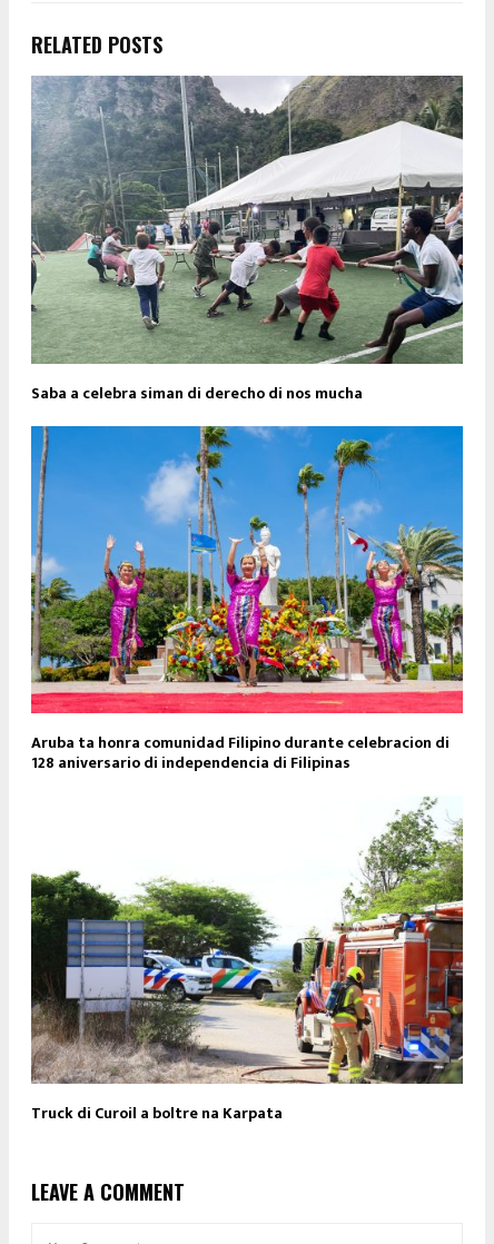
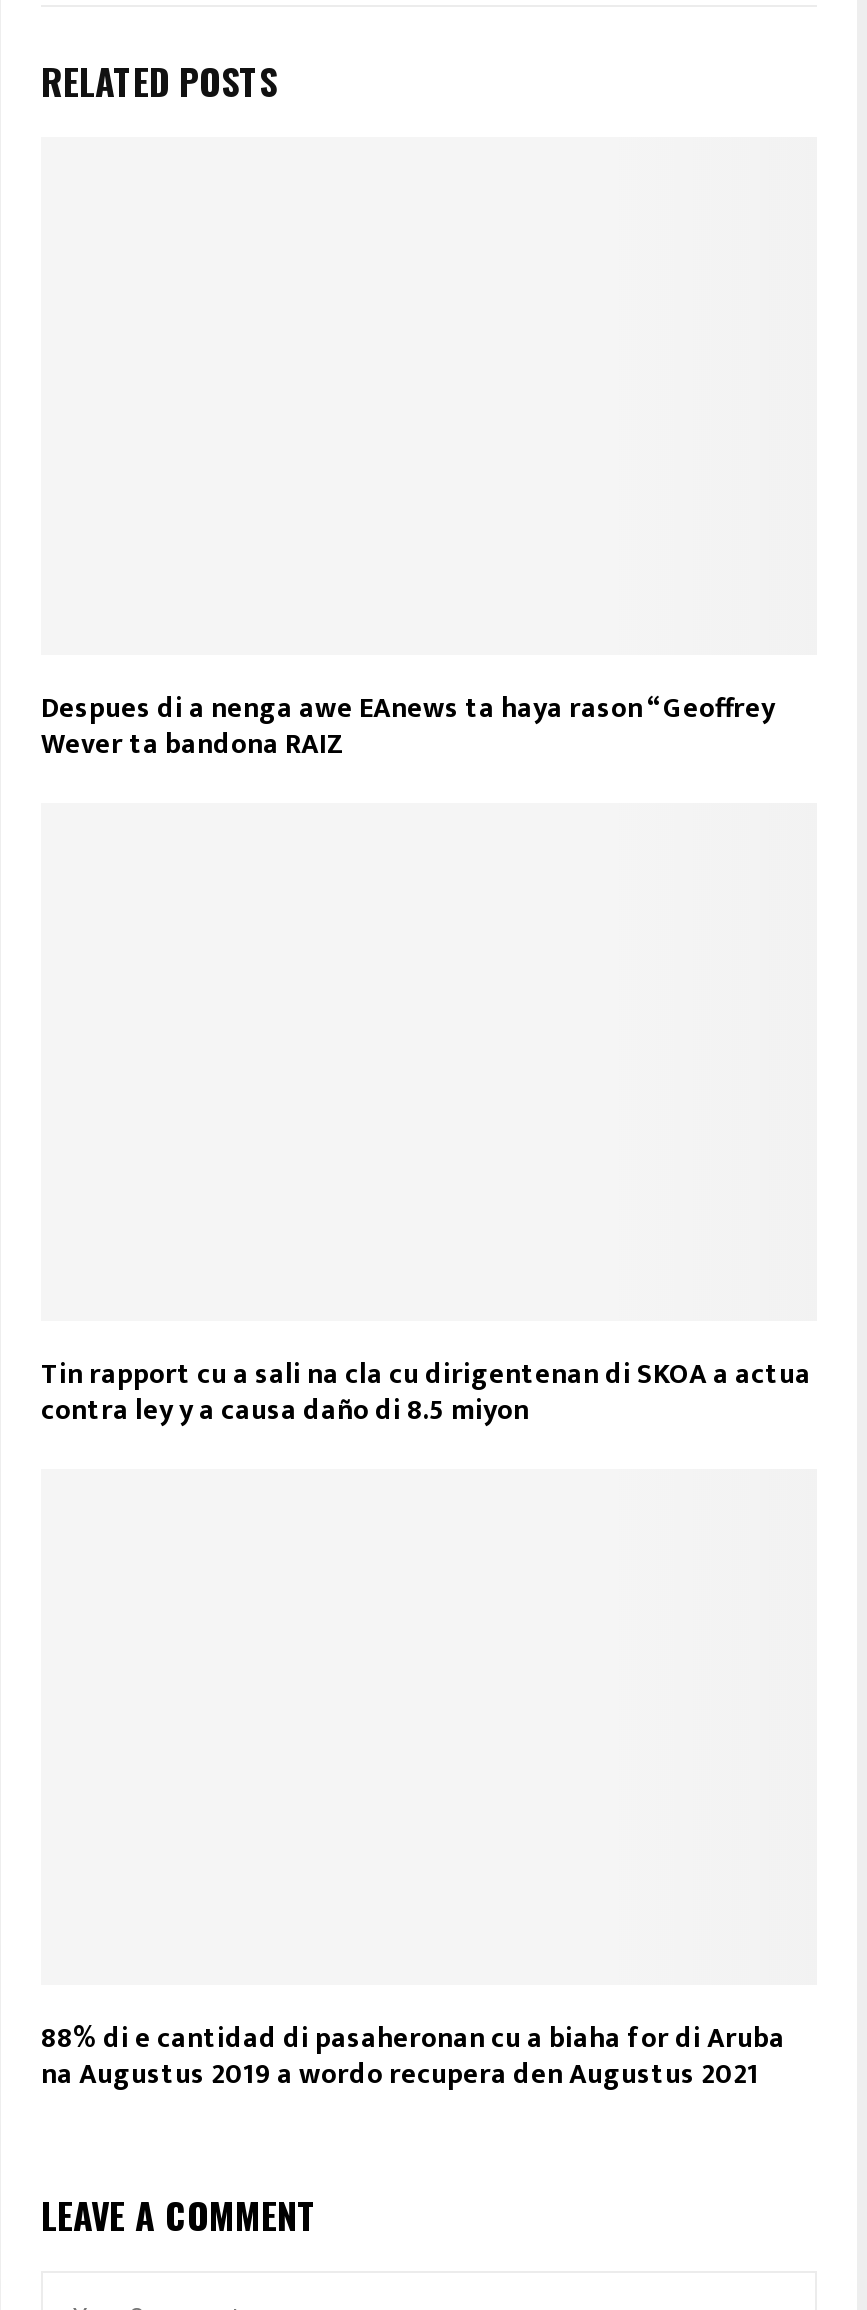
- [image]

- Saba a celebra siman di derecho di nos mucha
+ Despues di a nenga awe EAnews ta haya rason “ Geoffrey
+ Wever ta bandona RAIZ

- [image]

- Aruba ta honra comunidad Filipino durante celebracion di
- 128 aniversario di independencia di Filipinas
+ Tin rapport cu a sali na cla cu dirigentenan di SKOA a actua
+ contra ley y a causa daño di 8.5 miyon

- [image]

- Truck di Curoil a boltre na Karpata
+ 88% di e cantidad di pasaheronan cu a biaha for di Aruba
+ na Augustus 2019 a wordo recupera den Augustus 2021
